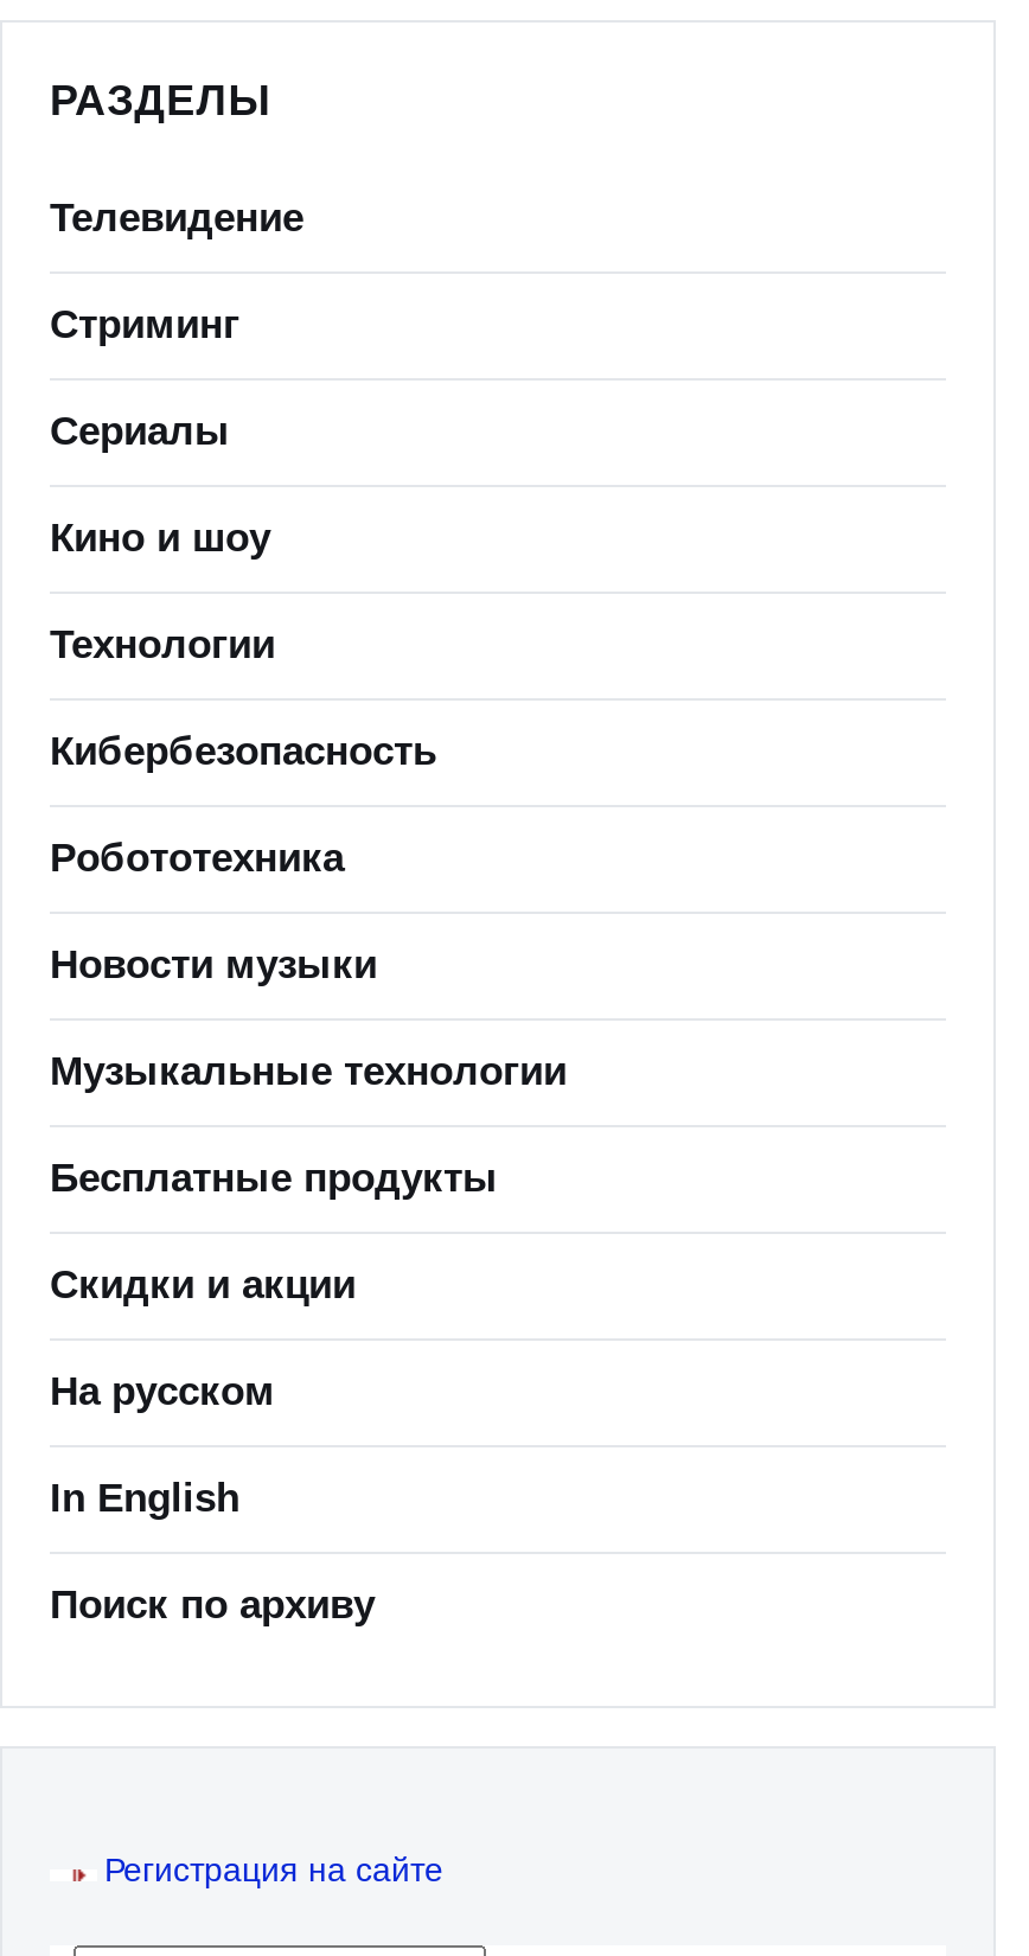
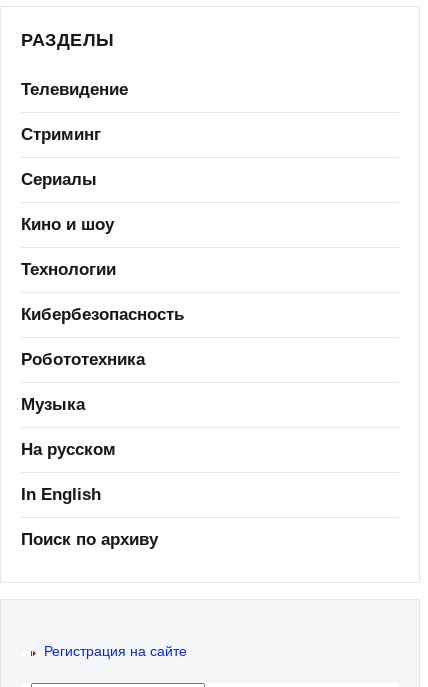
- Новости музыки
- Музыкальные технологии
- Бесплатные продукты
- Скидки и акции
+ Музыка
